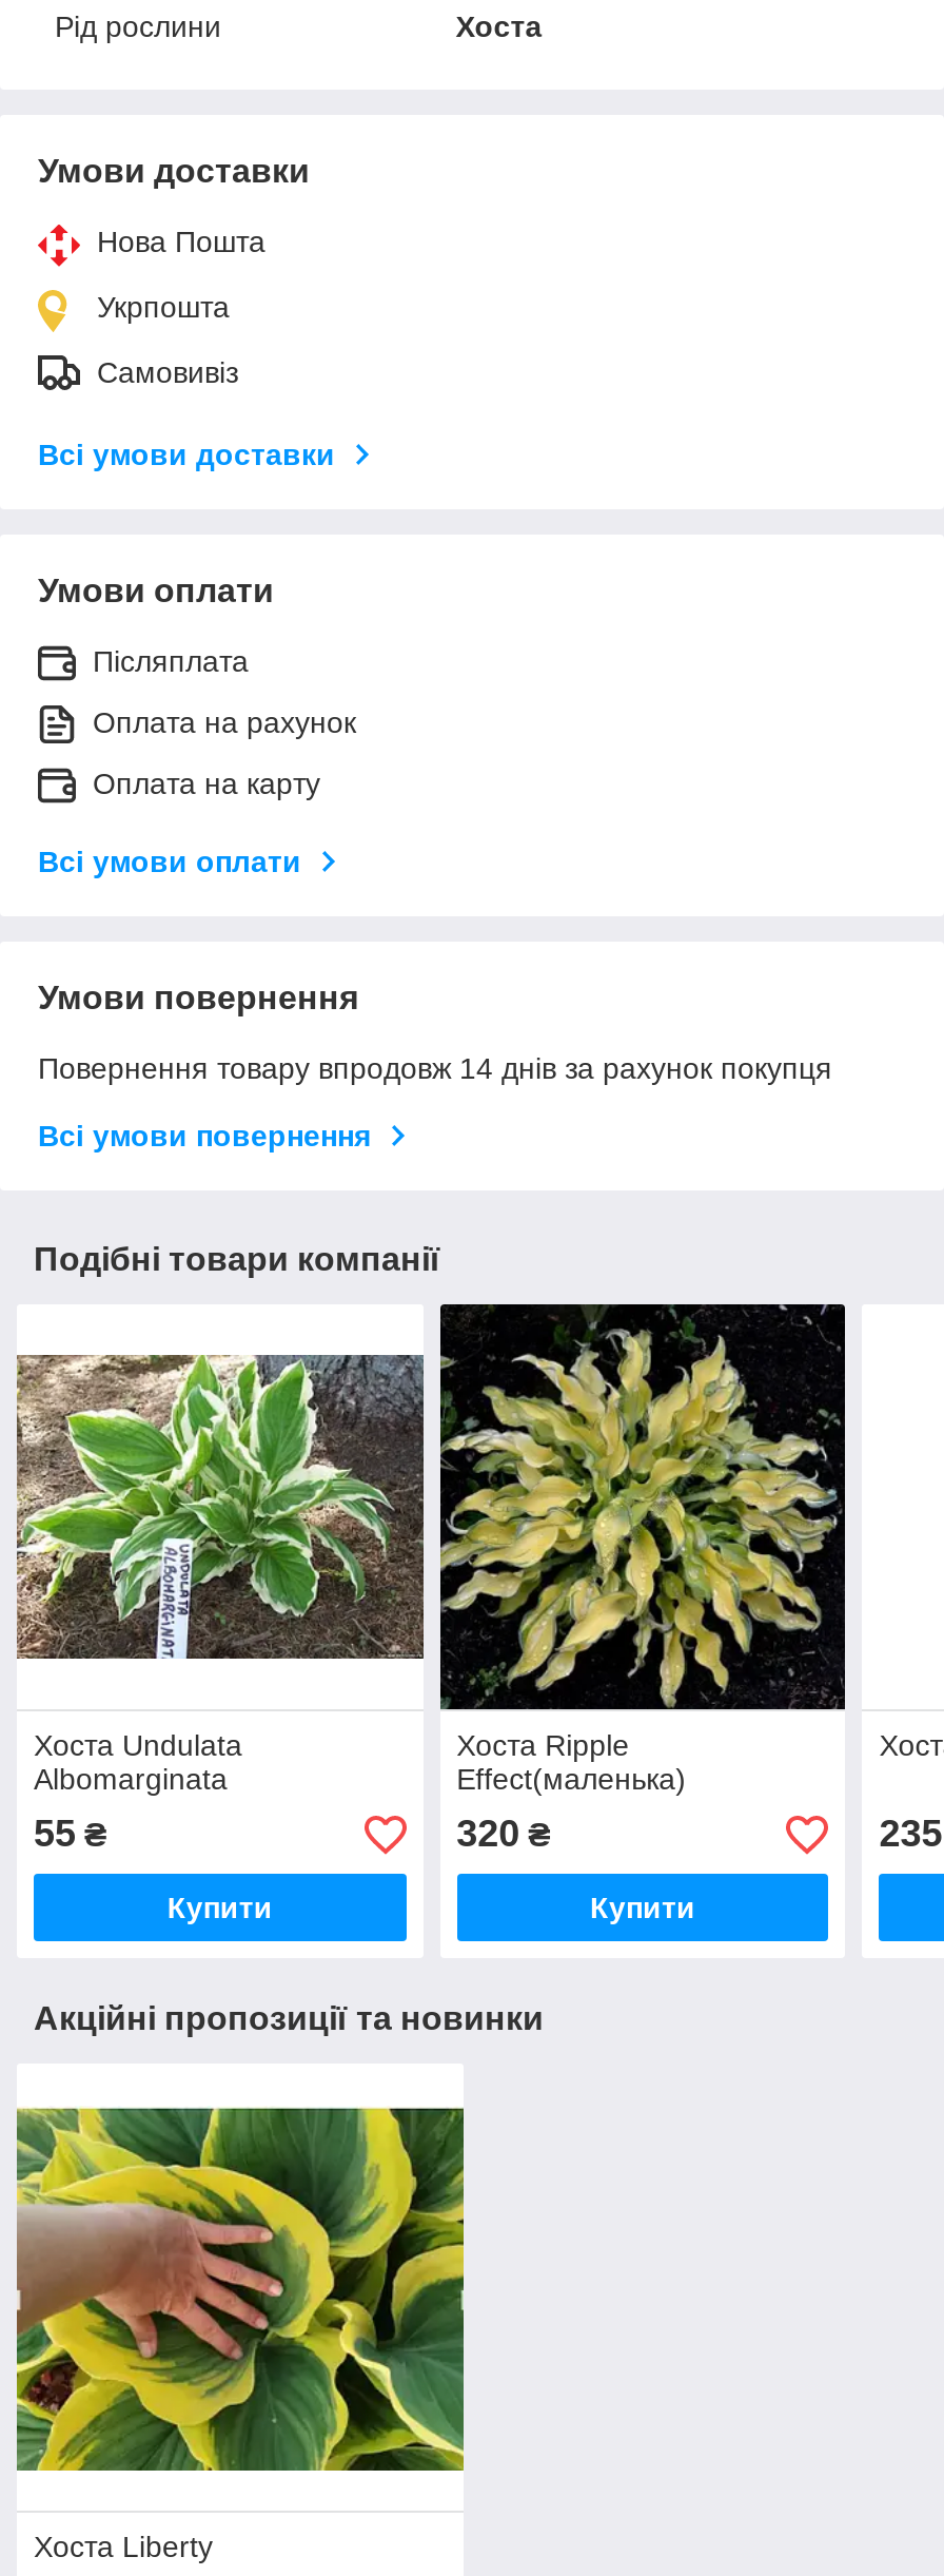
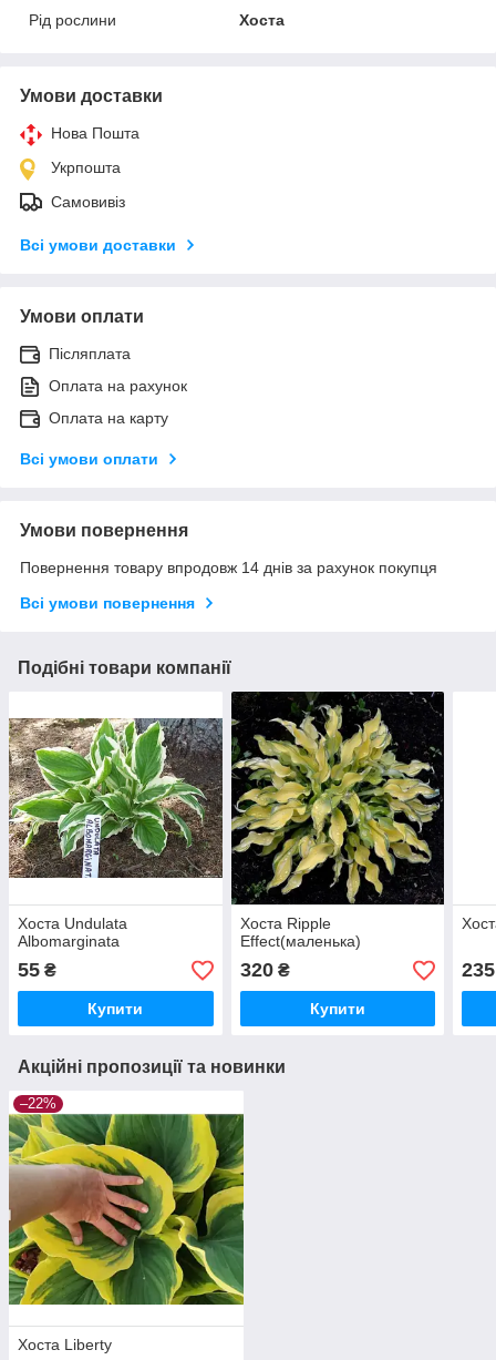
+ –22%
